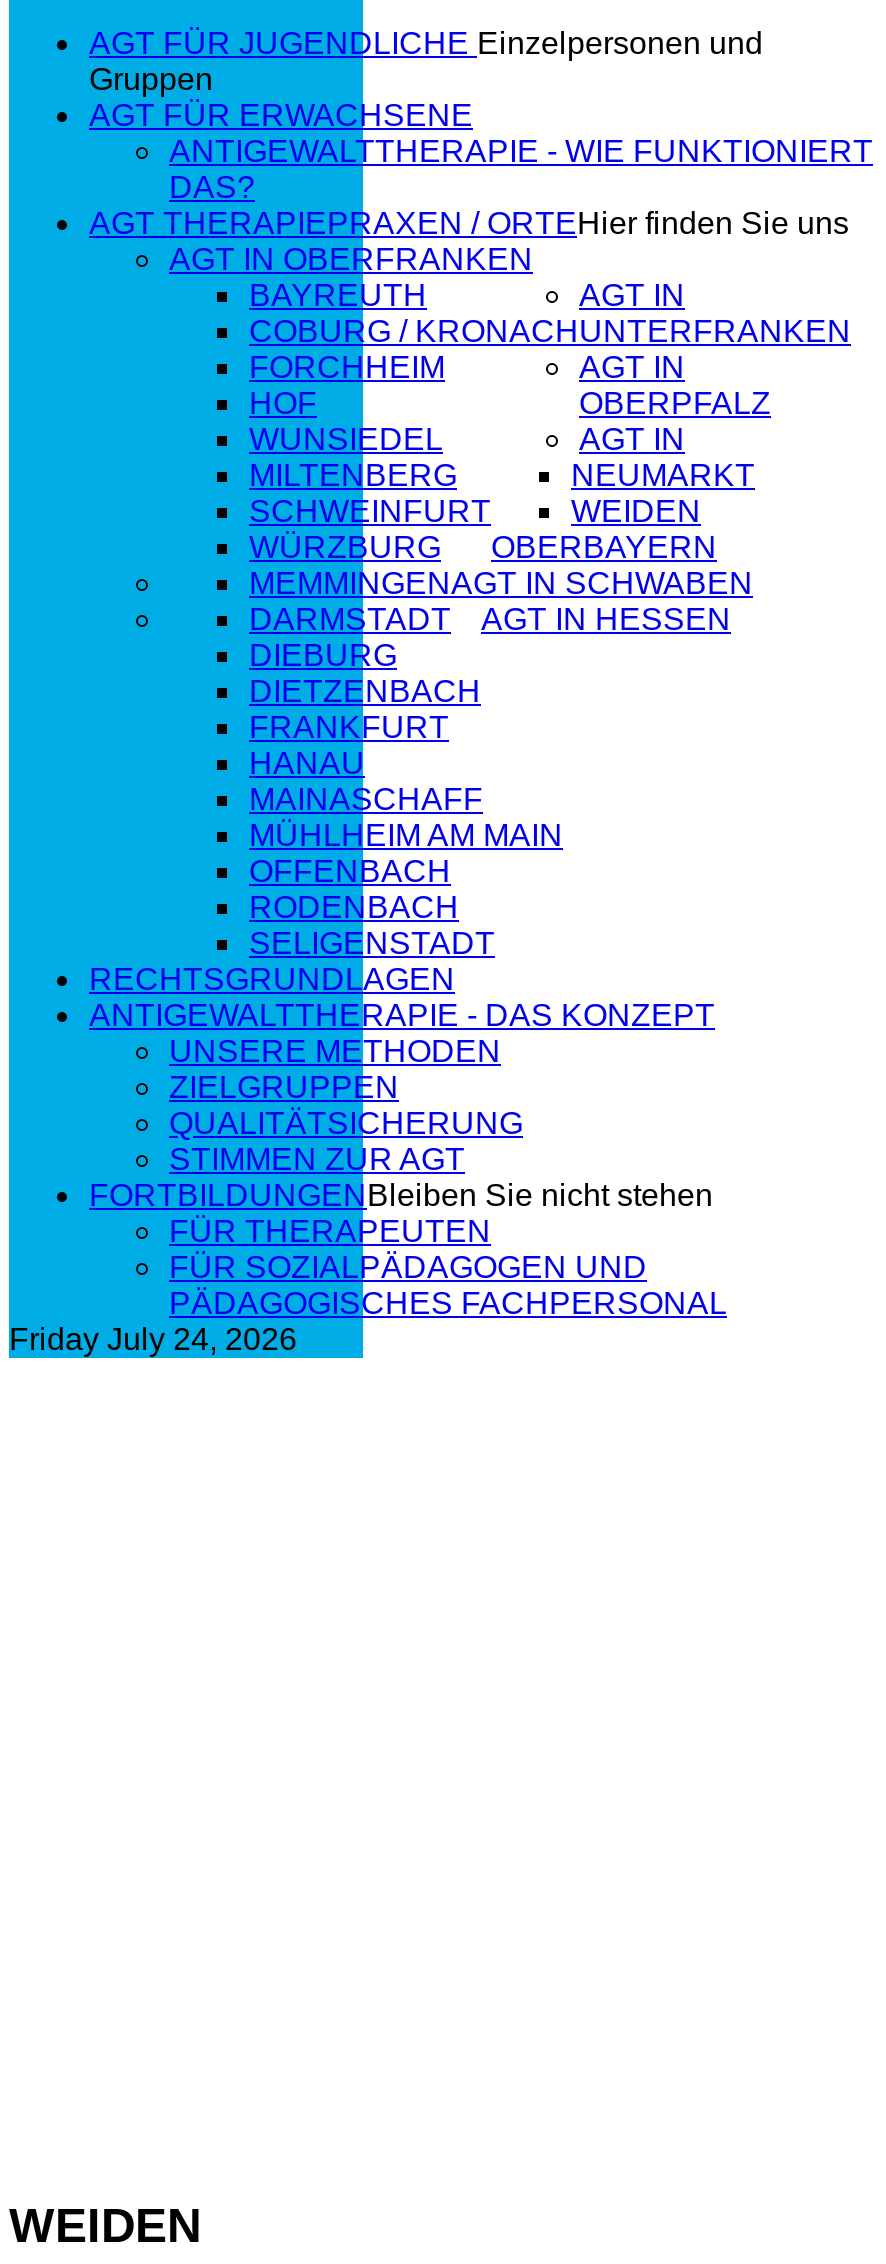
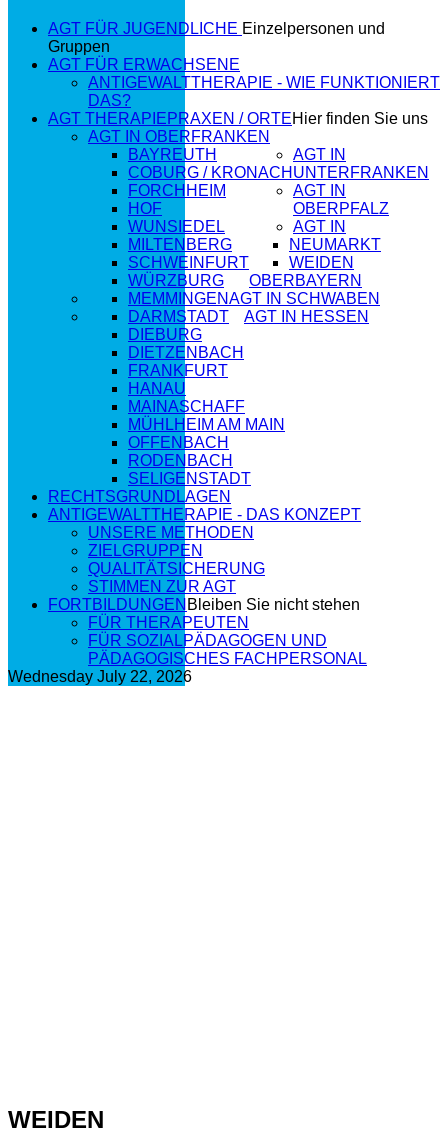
- Friday July 24, 2026
+ Wednesday July 22, 2026
